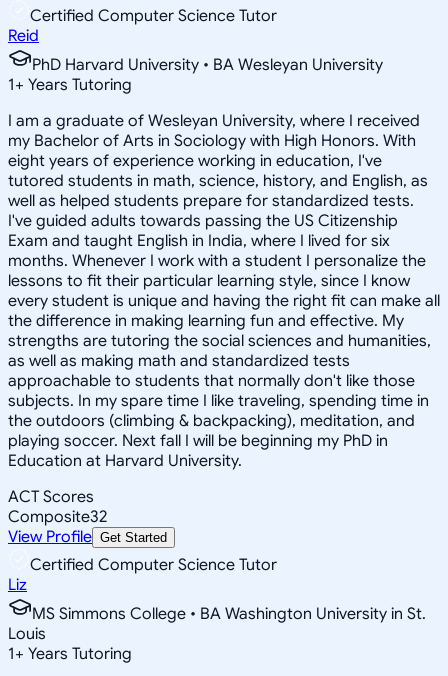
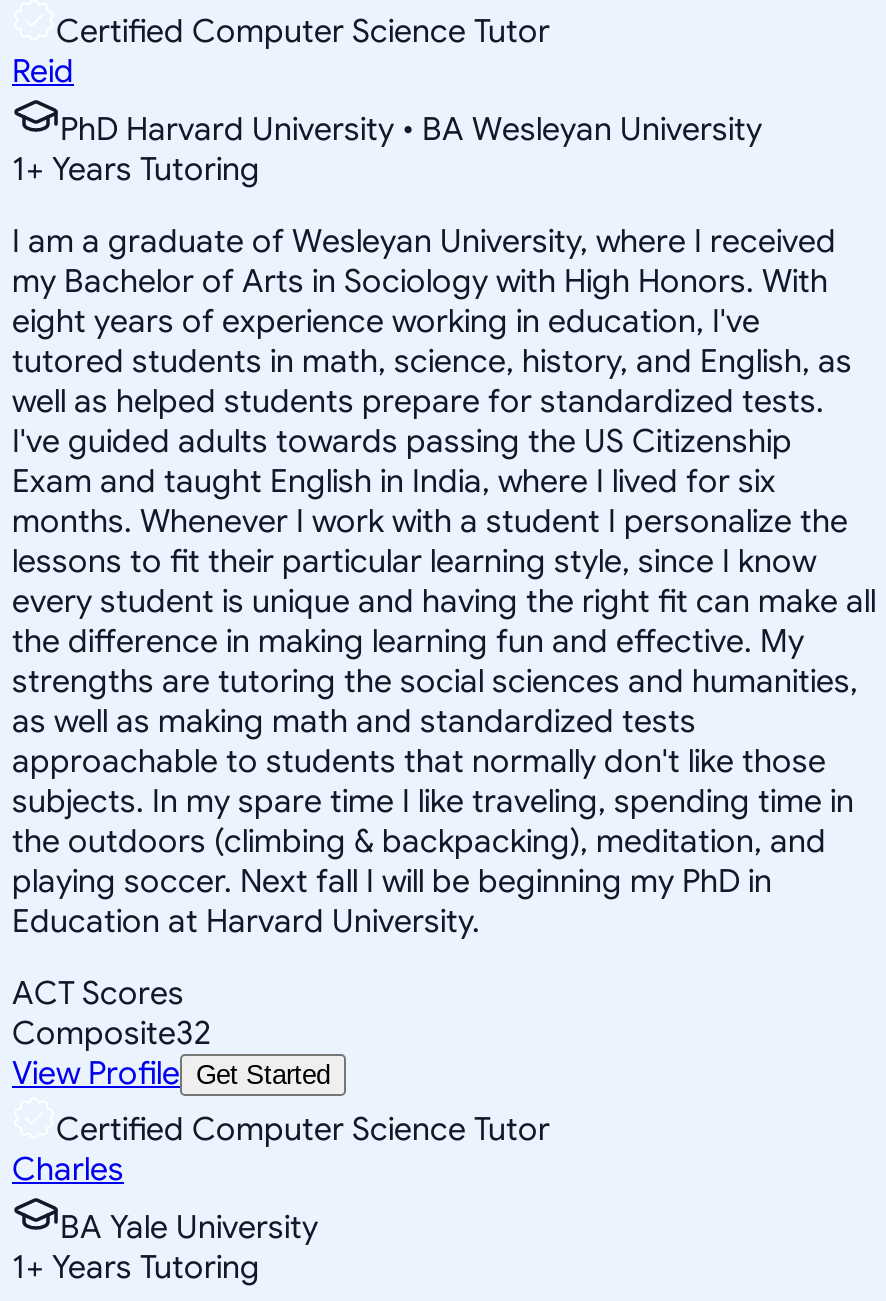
- Liz
- MS Simmons College • BA Washington University in St.
- Louis
+ Charles
+ BA Yale University
